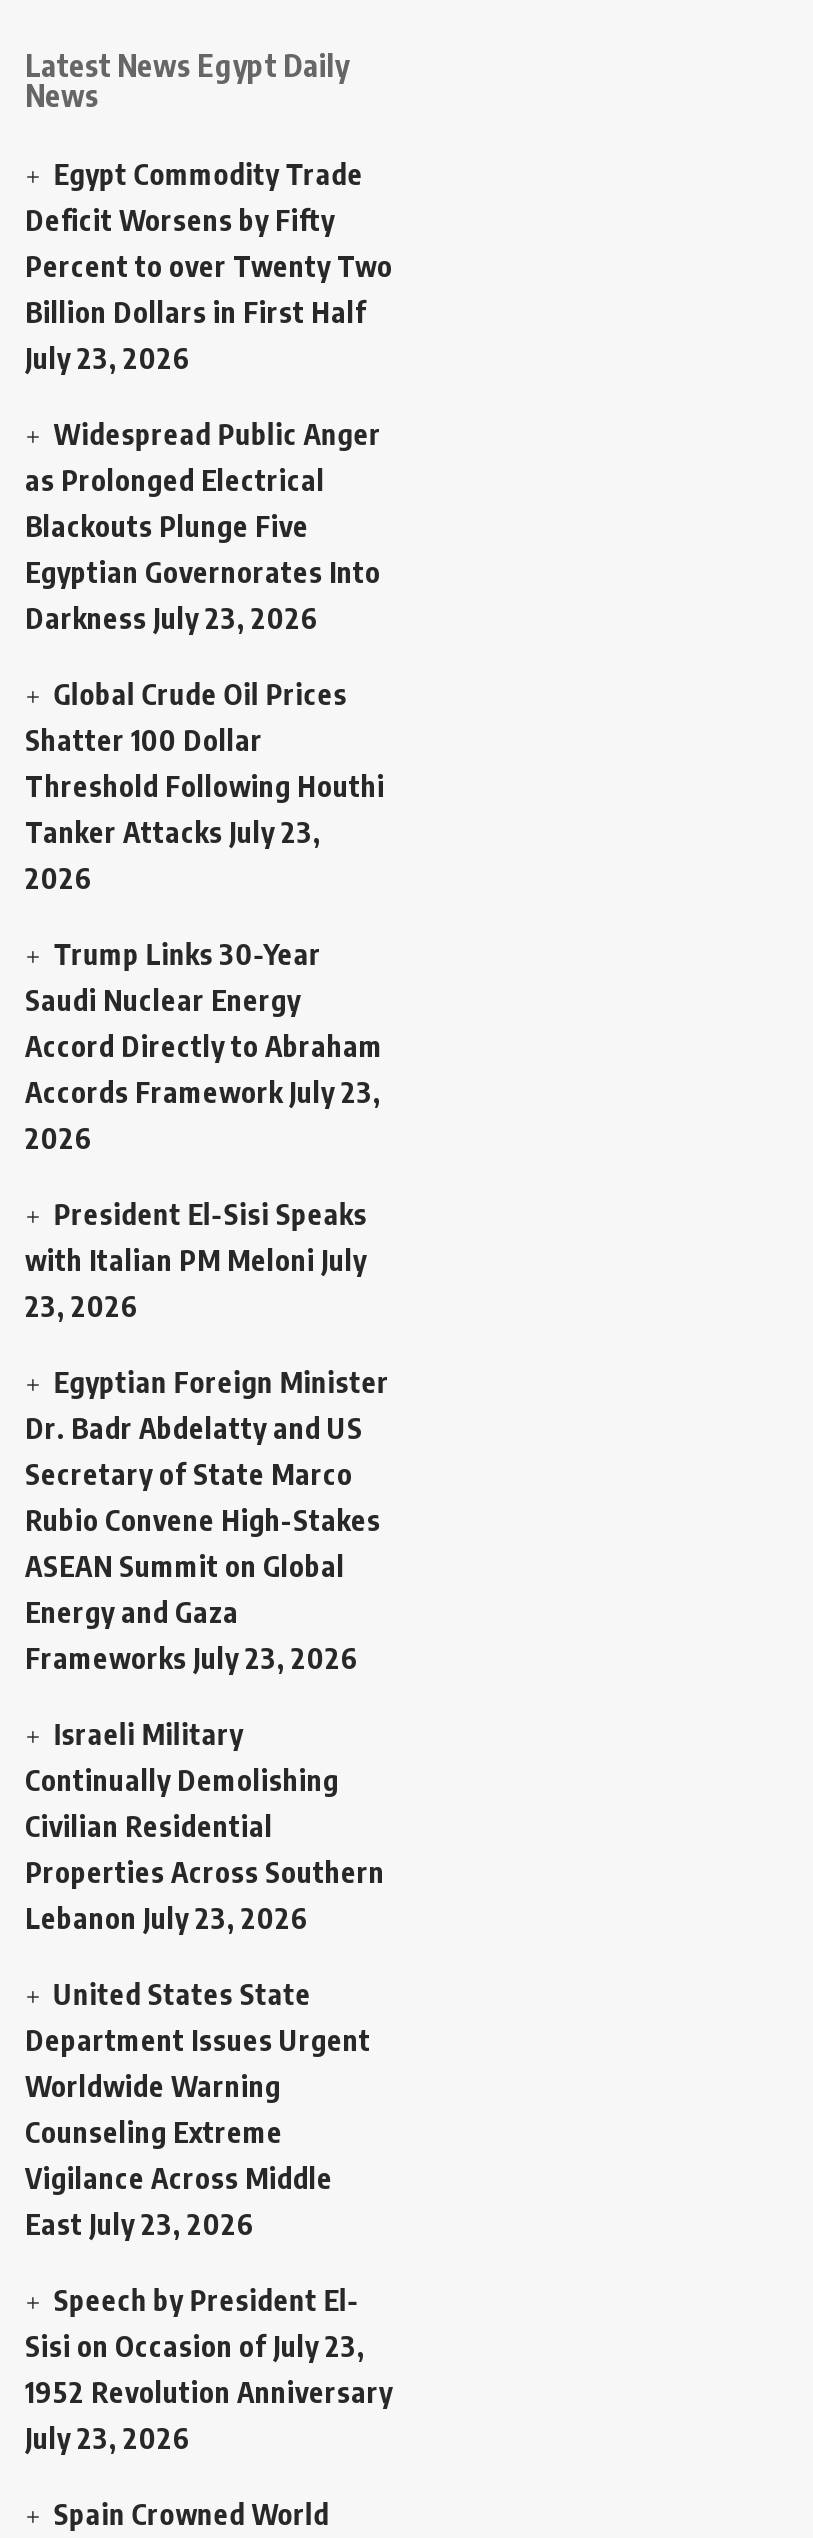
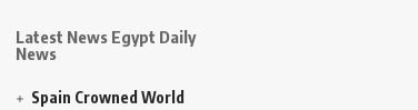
- Egypt Commodity Trade
- Deficit Worsens by Fifty
- Percent to over Twenty Two
- Billion Dollars in First Half
- July 23, 2026
- Widespread Public Anger
- as Prolonged Electrical
- Blackouts Plunge Five
- Egyptian Governorates Into
- Darkness July 23, 2026
- Global Crude Oil Prices
- Shatter 100 Dollar
- Threshold Following Houthi
- Tanker Attacks July 23,
- 2026
- Trump Links 30-Year
- Saudi Nuclear Energy
- Accord Directly to Abraham
- Accords Framework July 23,
- 2026
- President El-Sisi Speaks
- with Italian PM Meloni July
- 23, 2026
- Egyptian Foreign Minister
- Dr. Badr Abdelatty and US
- Secretary of State Marco
- Rubio Convene High-Stakes
- ASEAN Summit on Global
- Energy and Gaza
- Frameworks July 23, 2026
- Israeli Military
- Continually Demolishing
- Civilian Residential
- Properties Across Southern
- Lebanon July 23, 2026
- United States State
- Department Issues Urgent
- Worldwide Warning
- Counseling Extreme
- Vigilance Across Middle
- East July 23, 2026
- Speech by President El-
- Sisi on Occasion of July 23,
- 1952 Revolution Anniversary
- July 23, 2026
